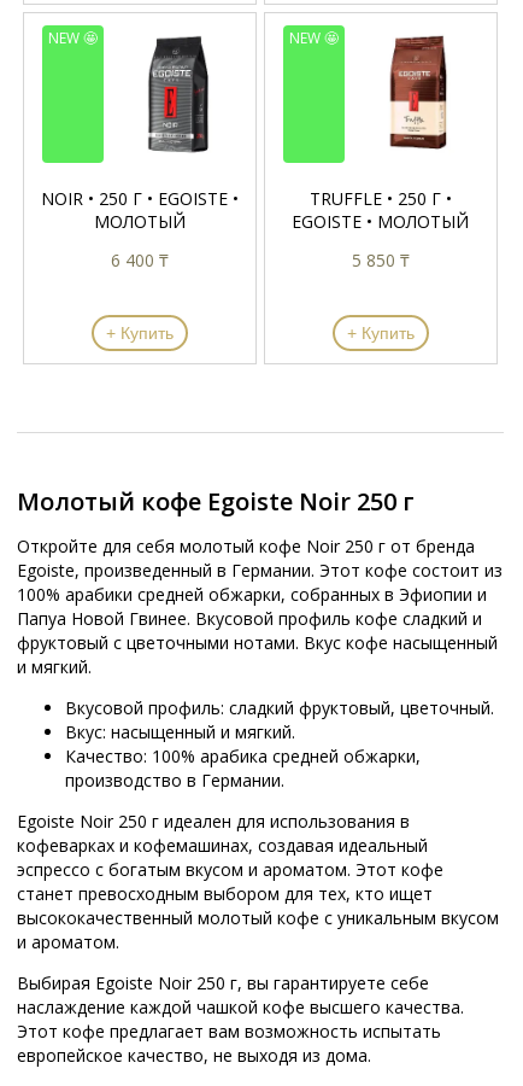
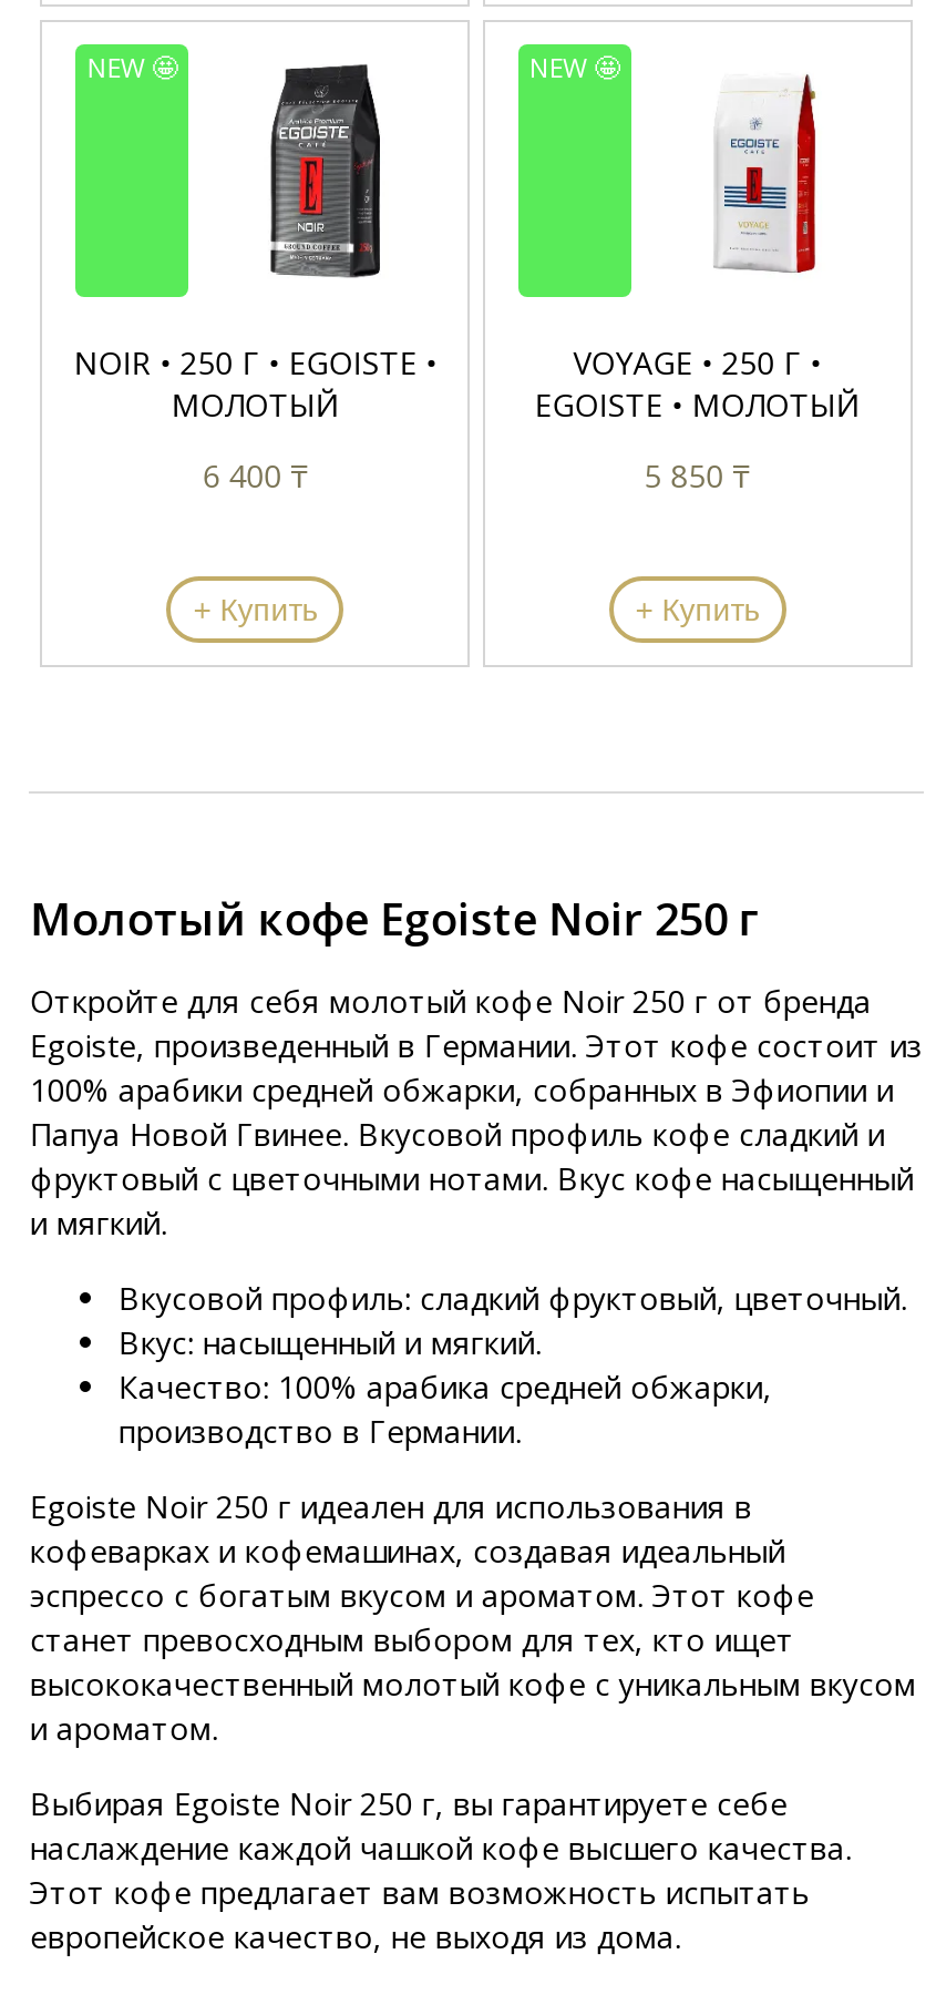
- [image]
- TRUFFLE • 250 Г •
+ [image]
+ VOYAGE • 250 Г •
